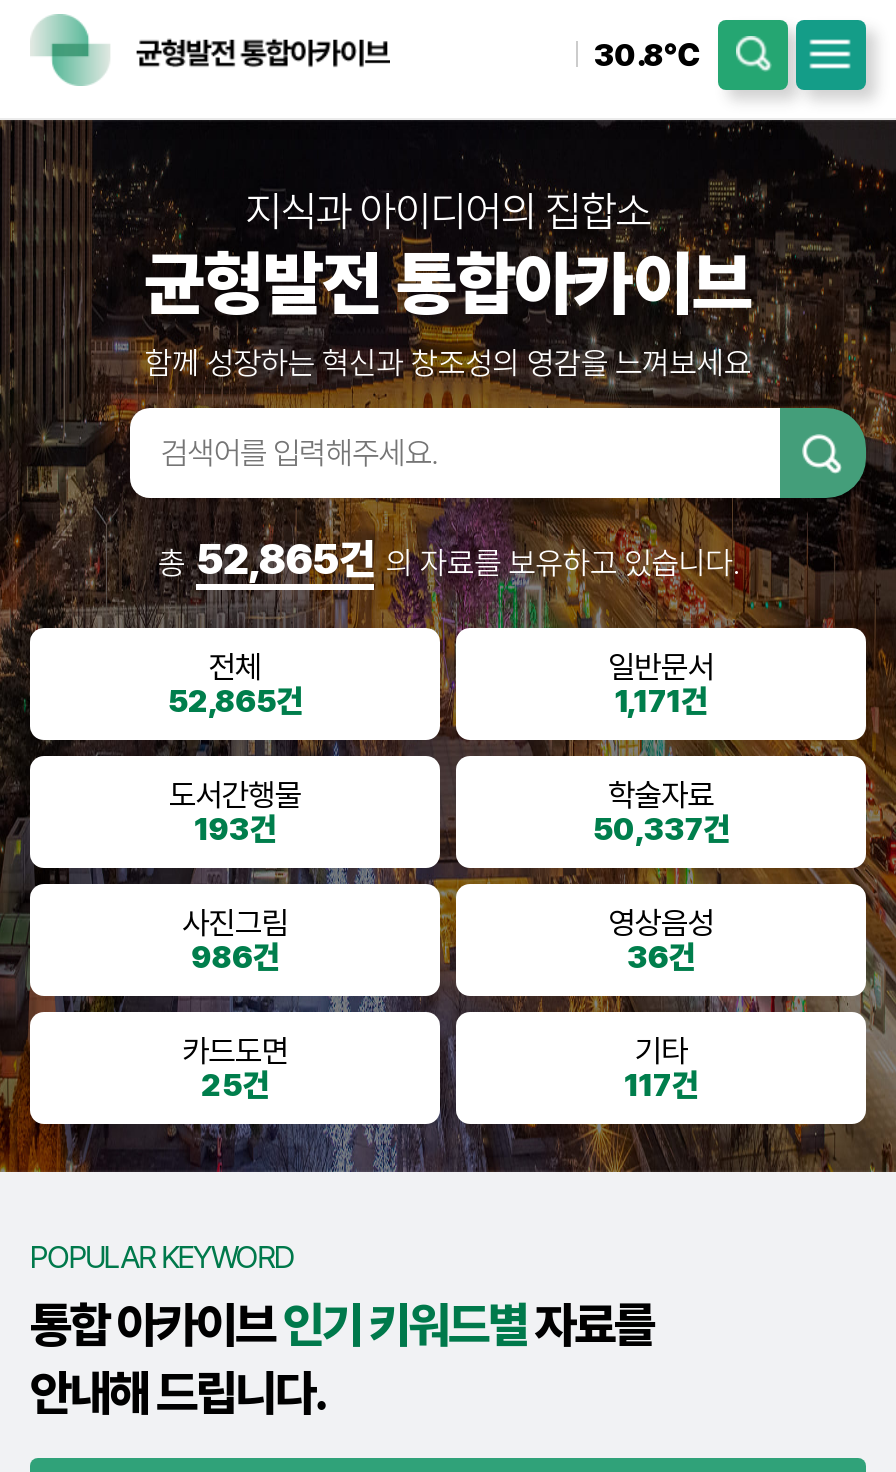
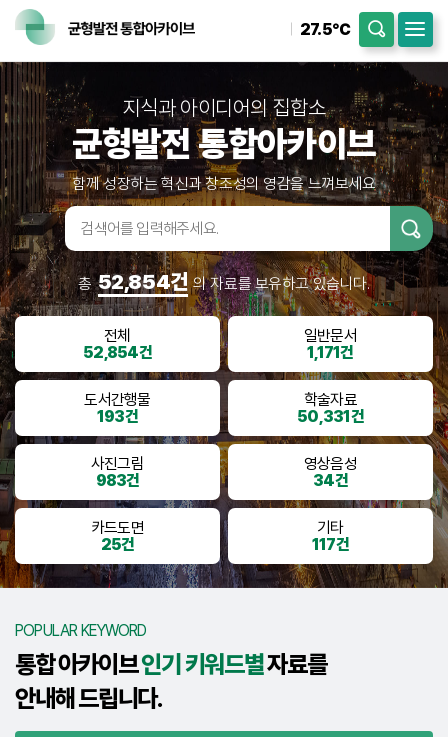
- 30.8℃
+ 27.5℃

- 총 52,865건 의 자료를 보유하고 있습니다.
+ 총 52,854건 의 자료를 보유하고 있습니다.

- 52,865건
+ 52,854건

- 50,337건
+ 50,331건

- 986건
+ 983건

- 36건
+ 34건
